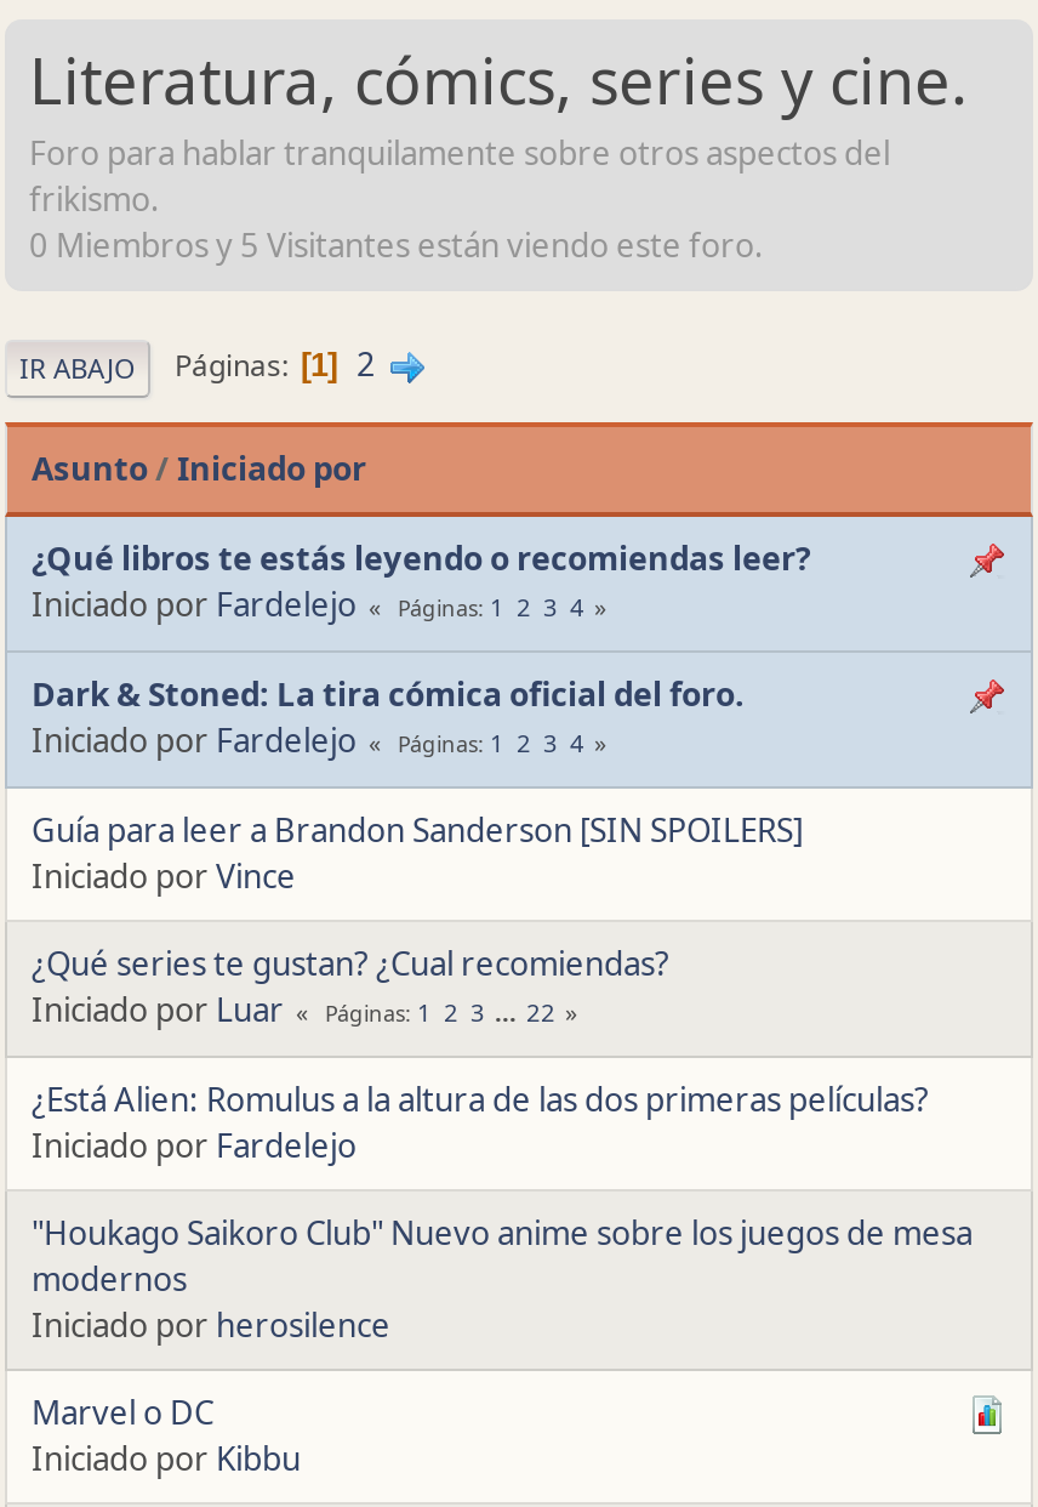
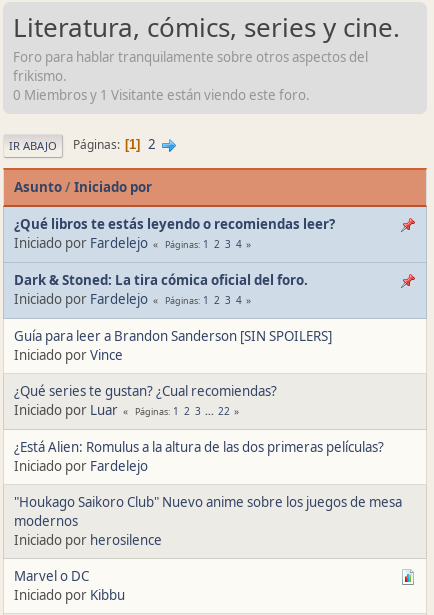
- 0 Miembros y 5 Visitantes están viendo este foro.
+ 0 Miembros y 1 Visitante están viendo este foro.
